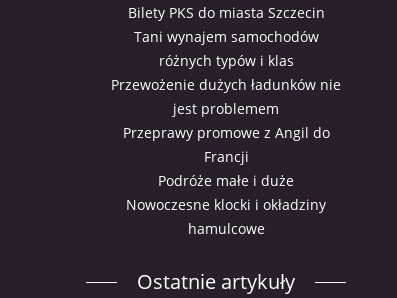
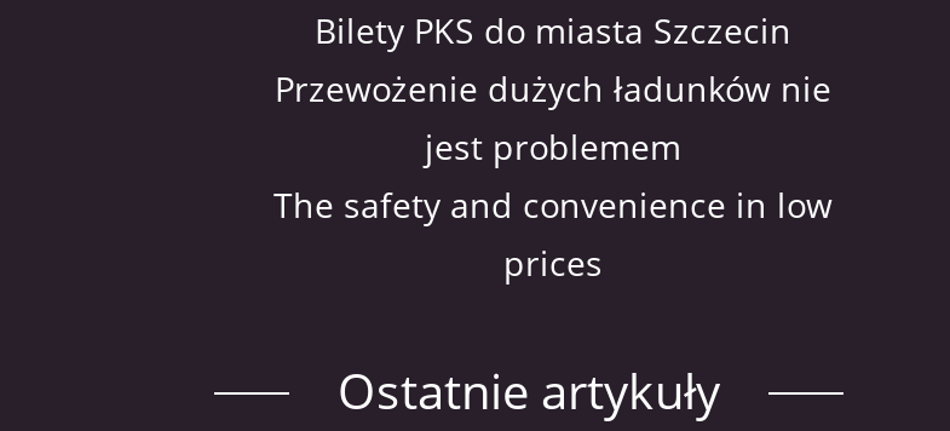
- Tani wynajem samochodów
- różnych typów i klas

- Przeprawy promowe z Angil do
- Francji
- Podróże małe i duże
- Nowoczesne klocki i okładziny
- hamulcowe
+ The safety and convenience in low
+ prices
